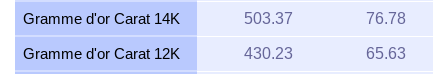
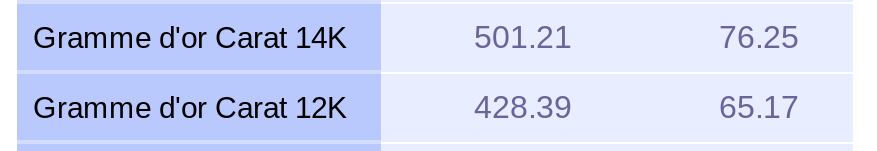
- 503.37
+ 501.21

- 76.78
+ 76.25

- 430.23
+ 428.39

- 65.63
+ 65.17
